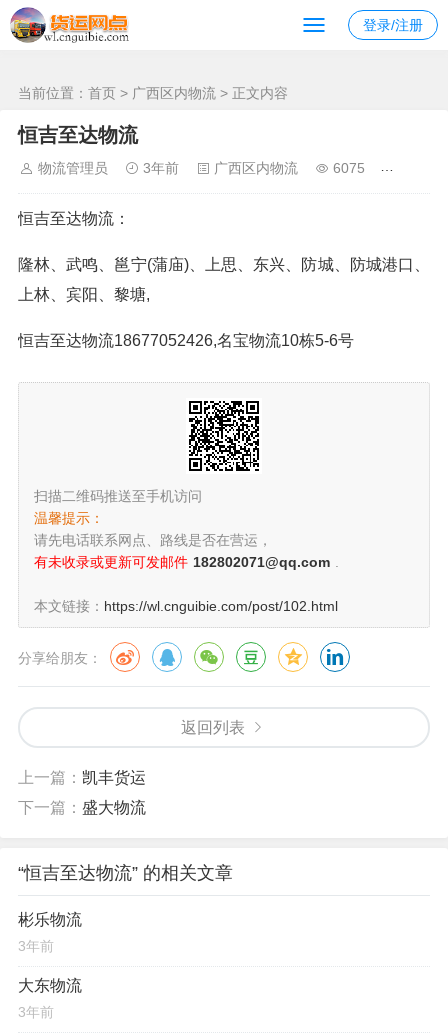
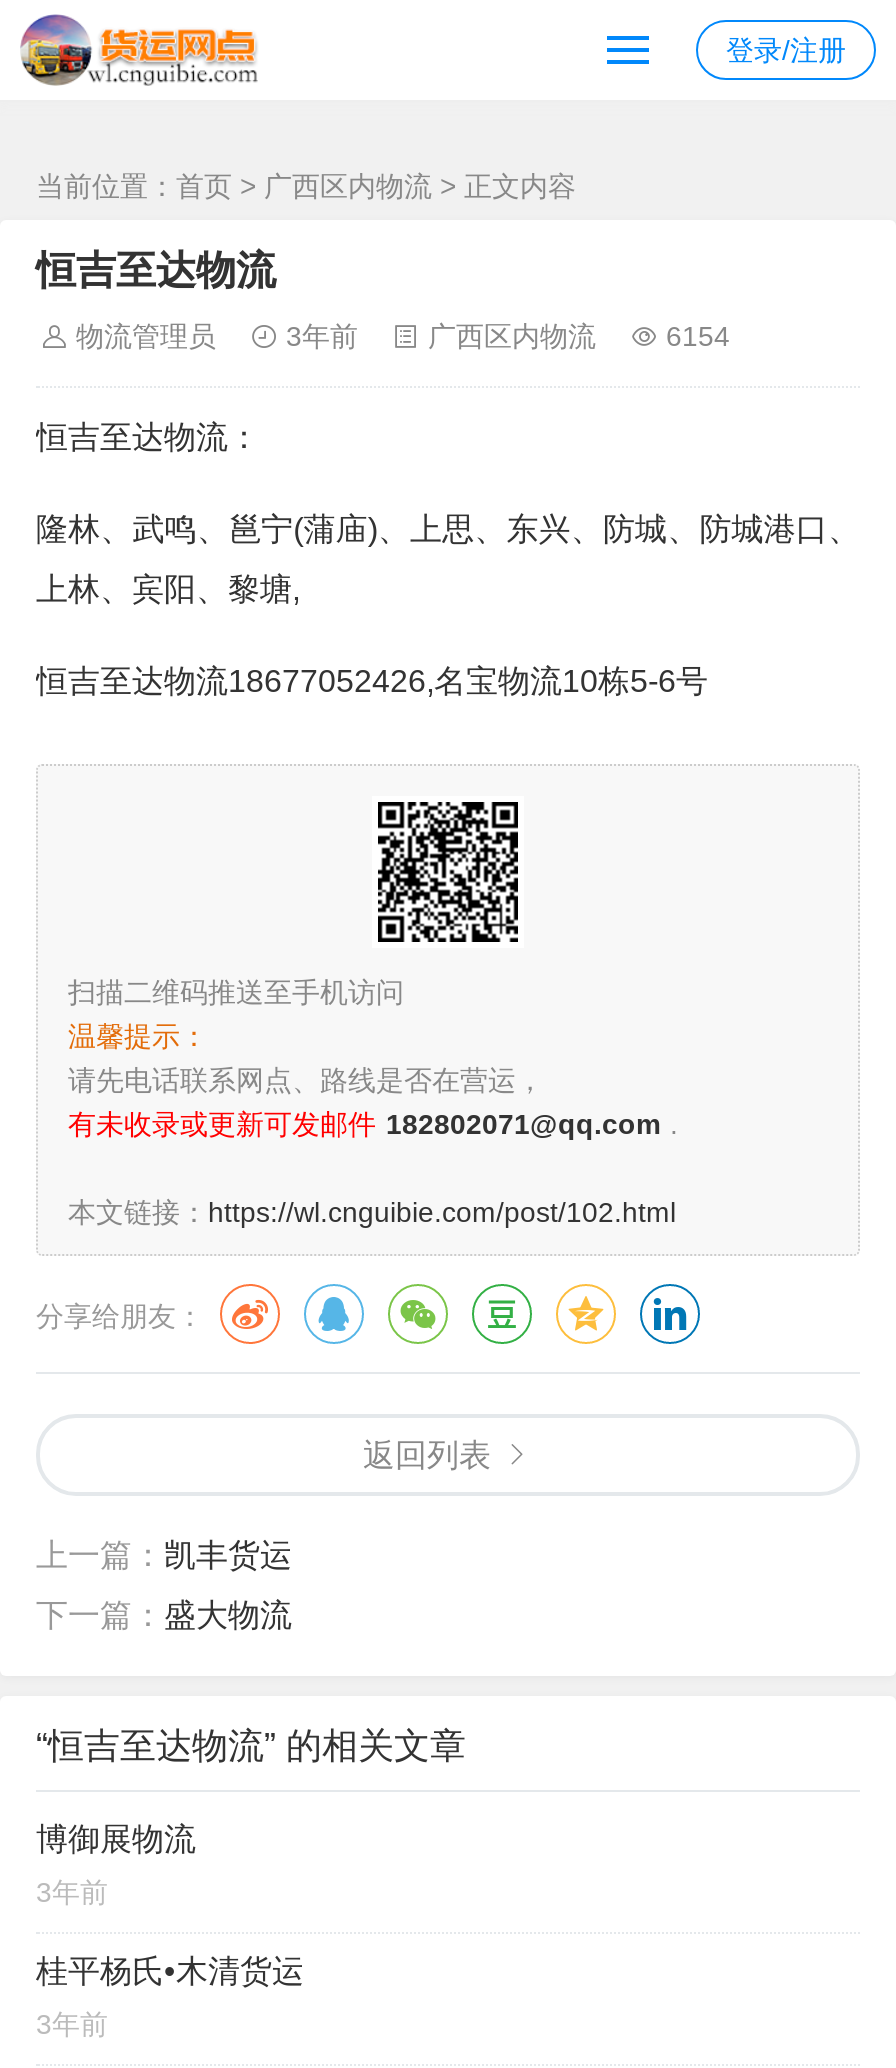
- 6075
+ 6154

- 彬乐物流
+ 博御展物流

- 大东物流
+ 桂平杨氏•木清货运
